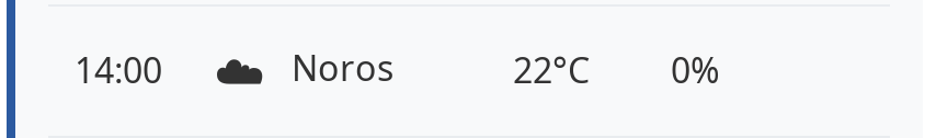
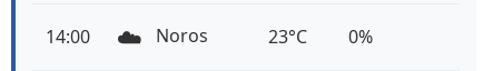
- 22°C 0%
+ 23°C 0%
